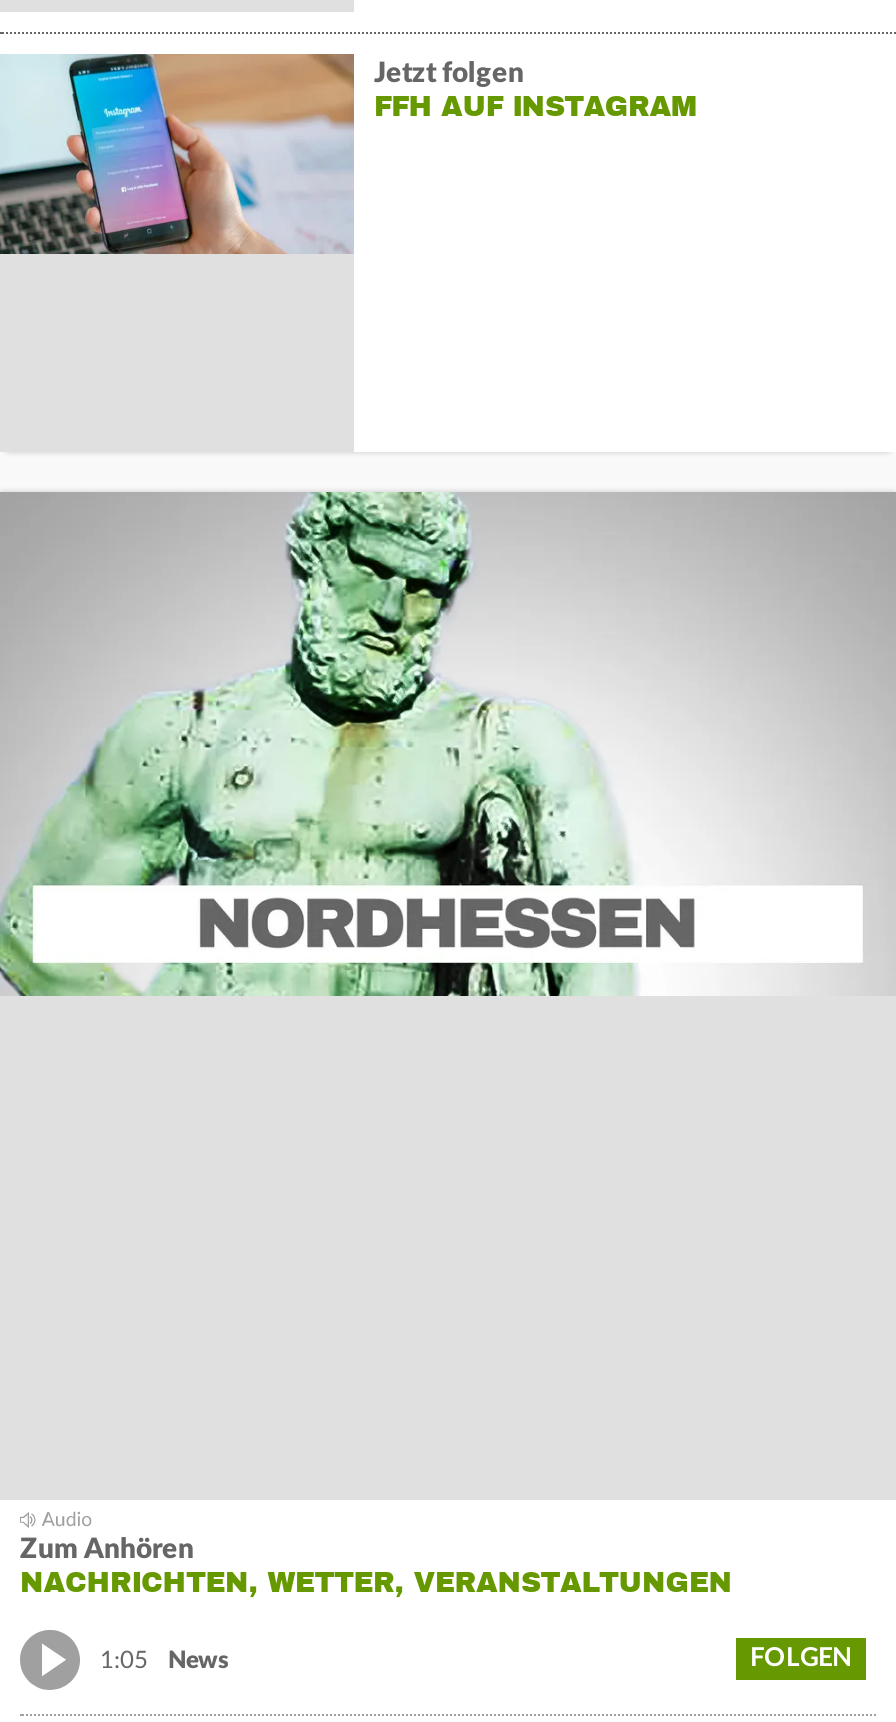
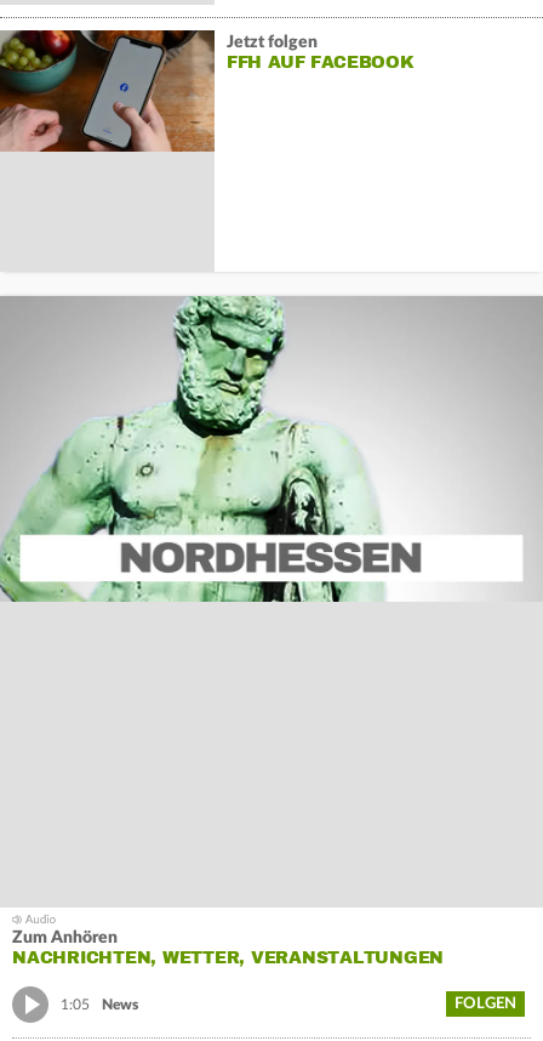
- [image]
- FFH AUF INSTAGRAM
+ [image]
+ FFH AUF FACEBOOK
